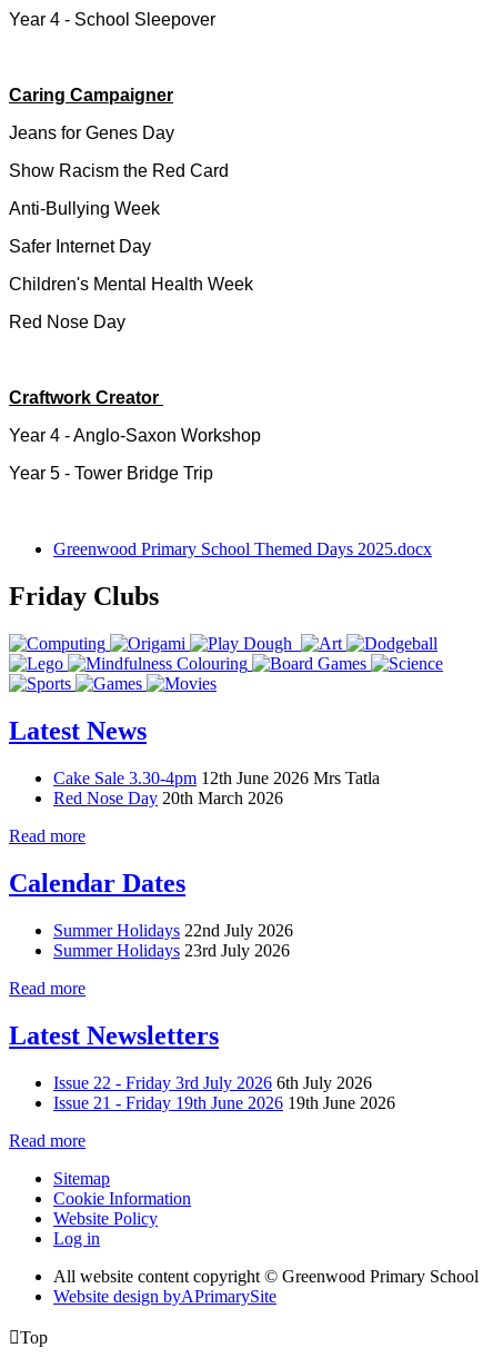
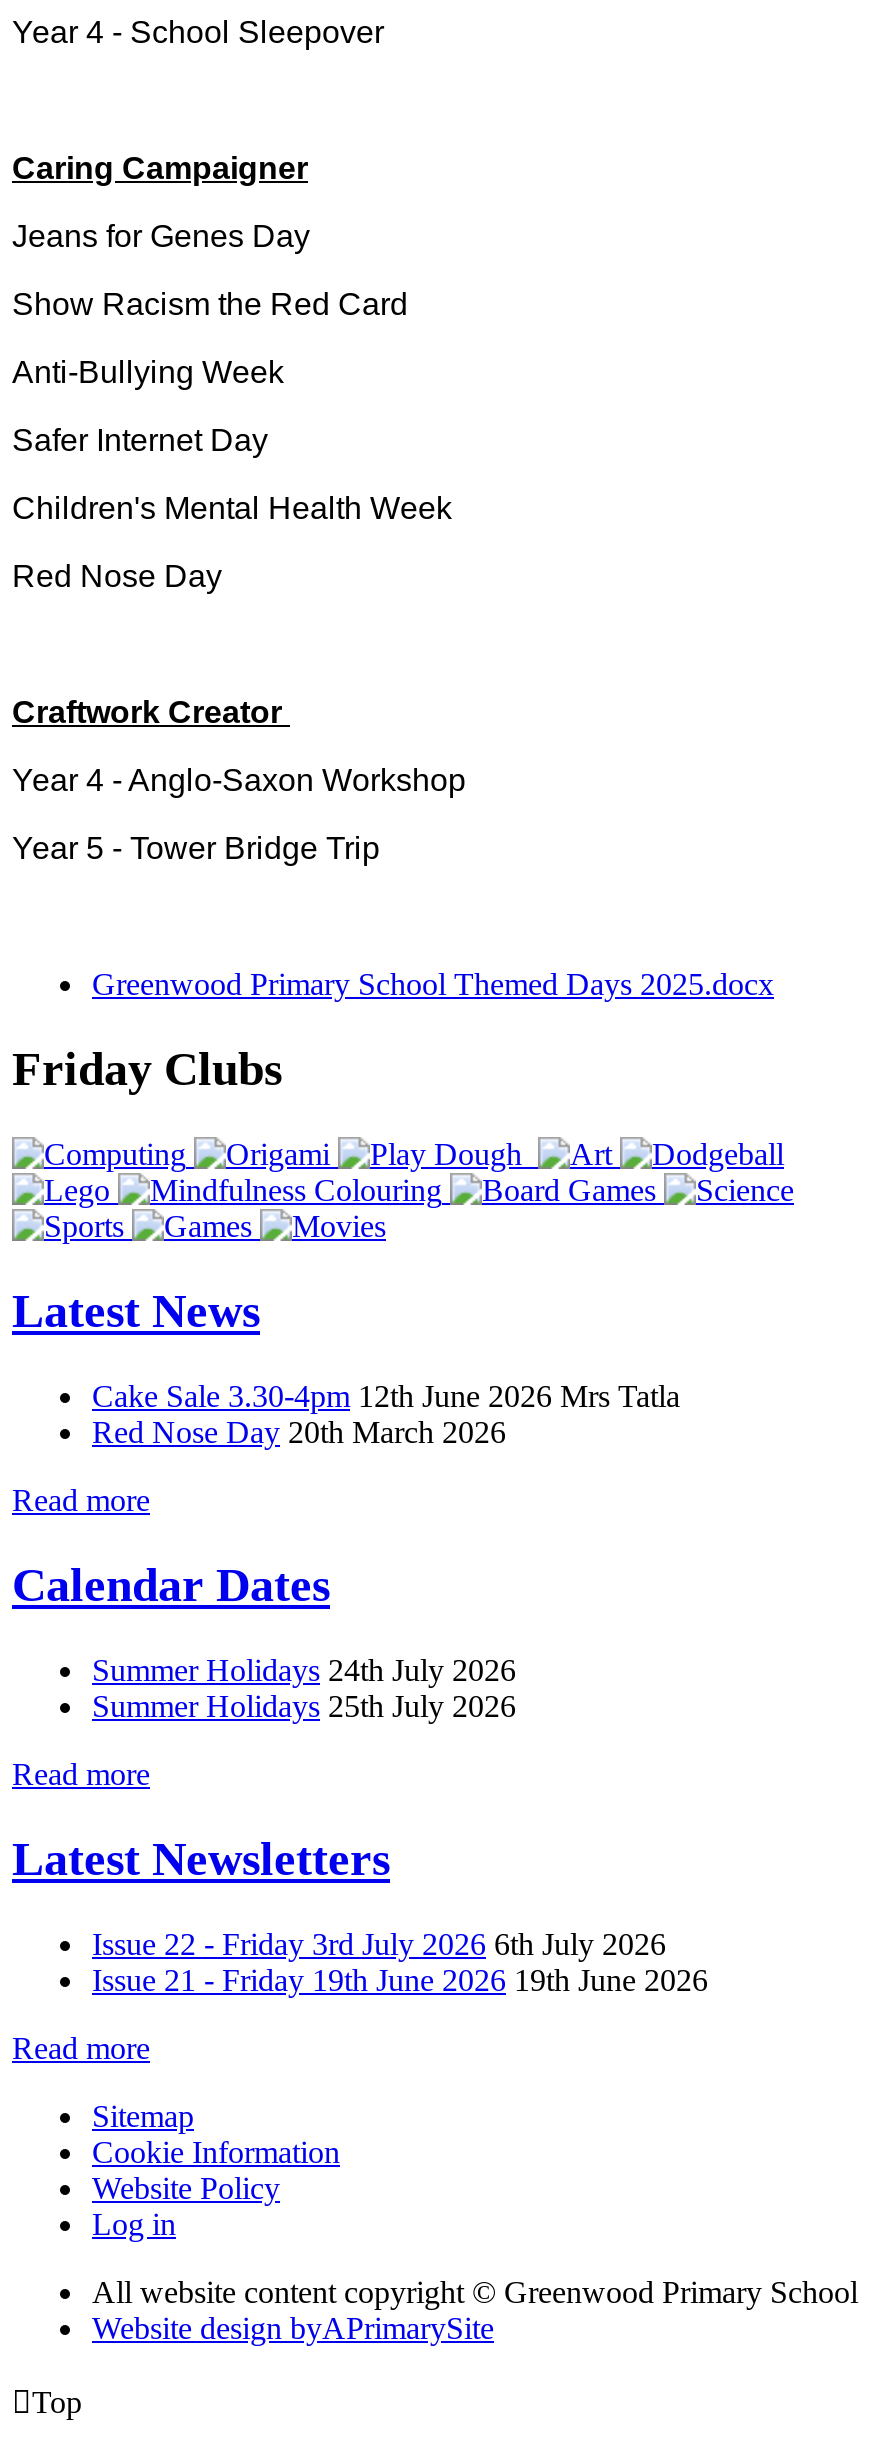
- Summer Holidays 22nd July 2026
+ Summer Holidays 24th July 2026

- Summer Holidays 23rd July 2026
+ Summer Holidays 25th July 2026
